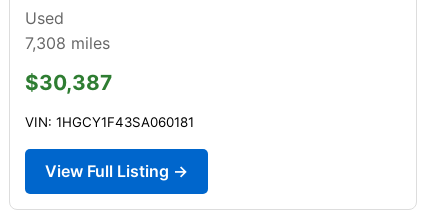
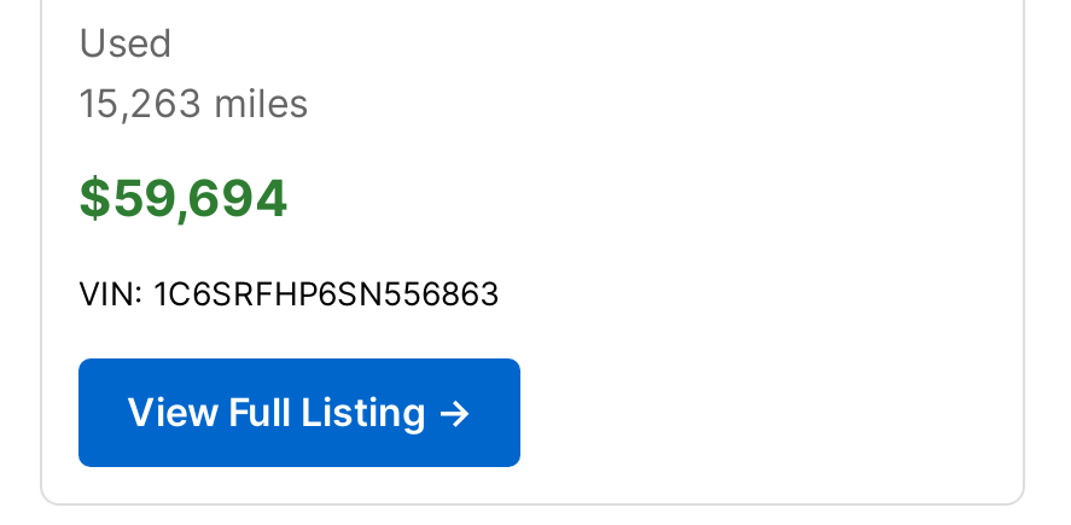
- 7,308 miles
+ 15,263 miles

- $30,387
+ $59,694

- VIN: 1HGCY1F43SA060181
+ VIN: 1C6SRFHP6SN556863
